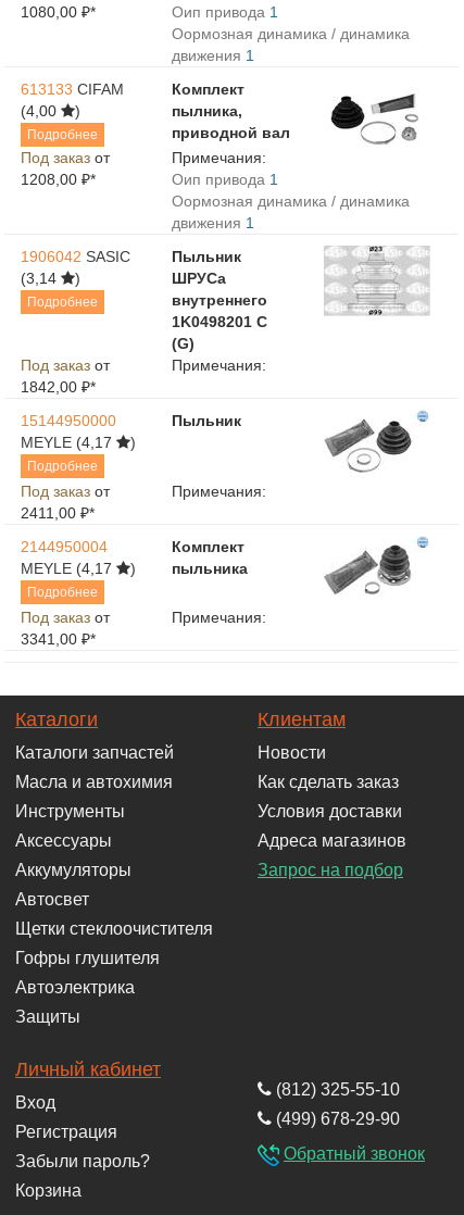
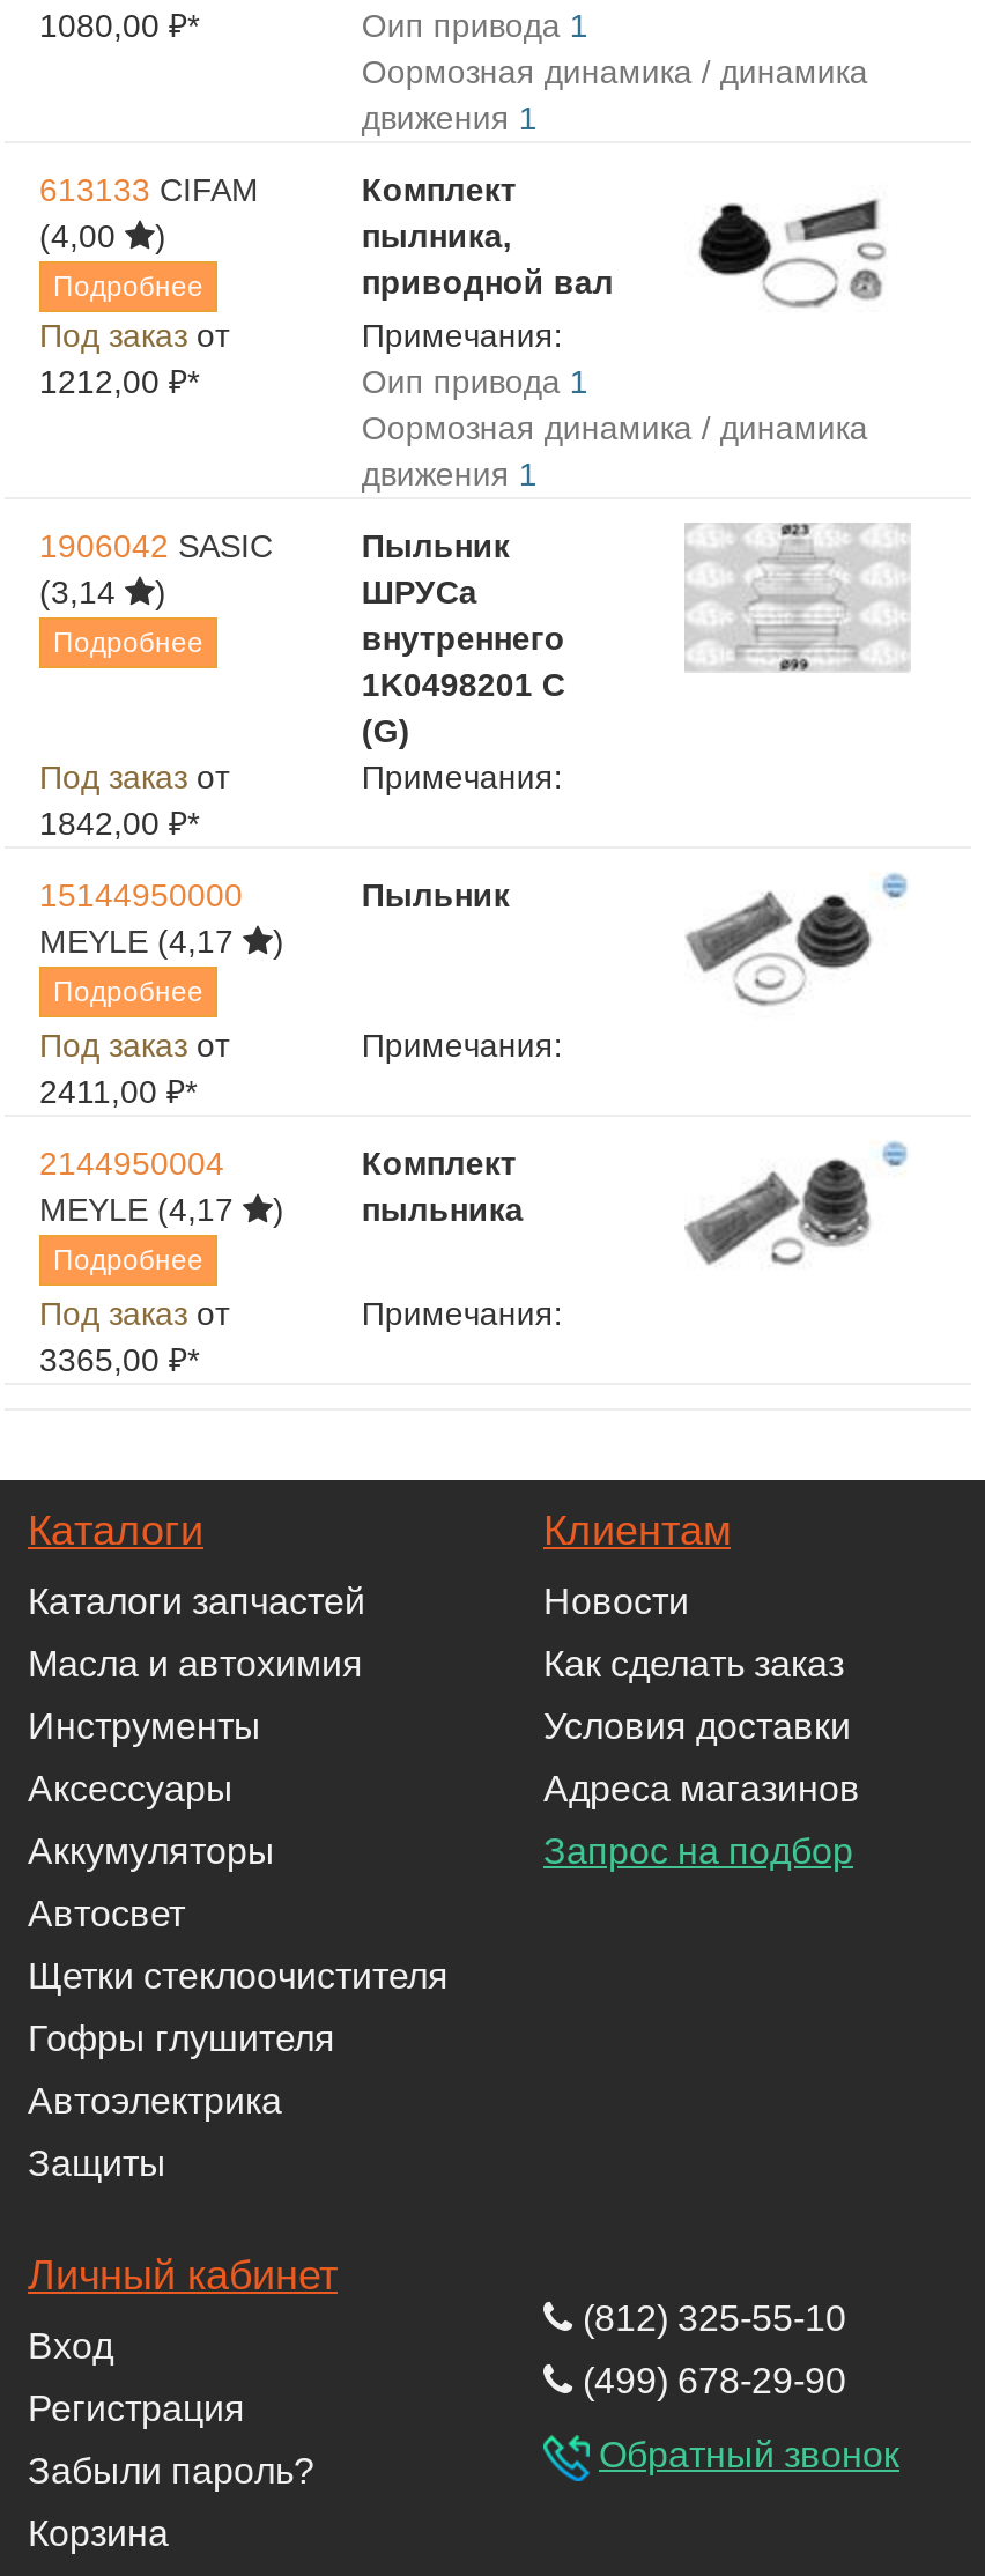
- 1208,00 ₽*
+ 1212,00 ₽*

- 3341,00 ₽*
+ 3365,00 ₽*
